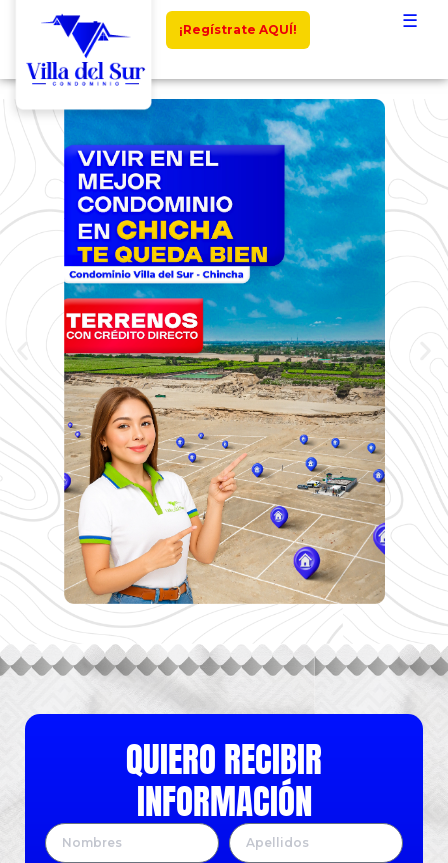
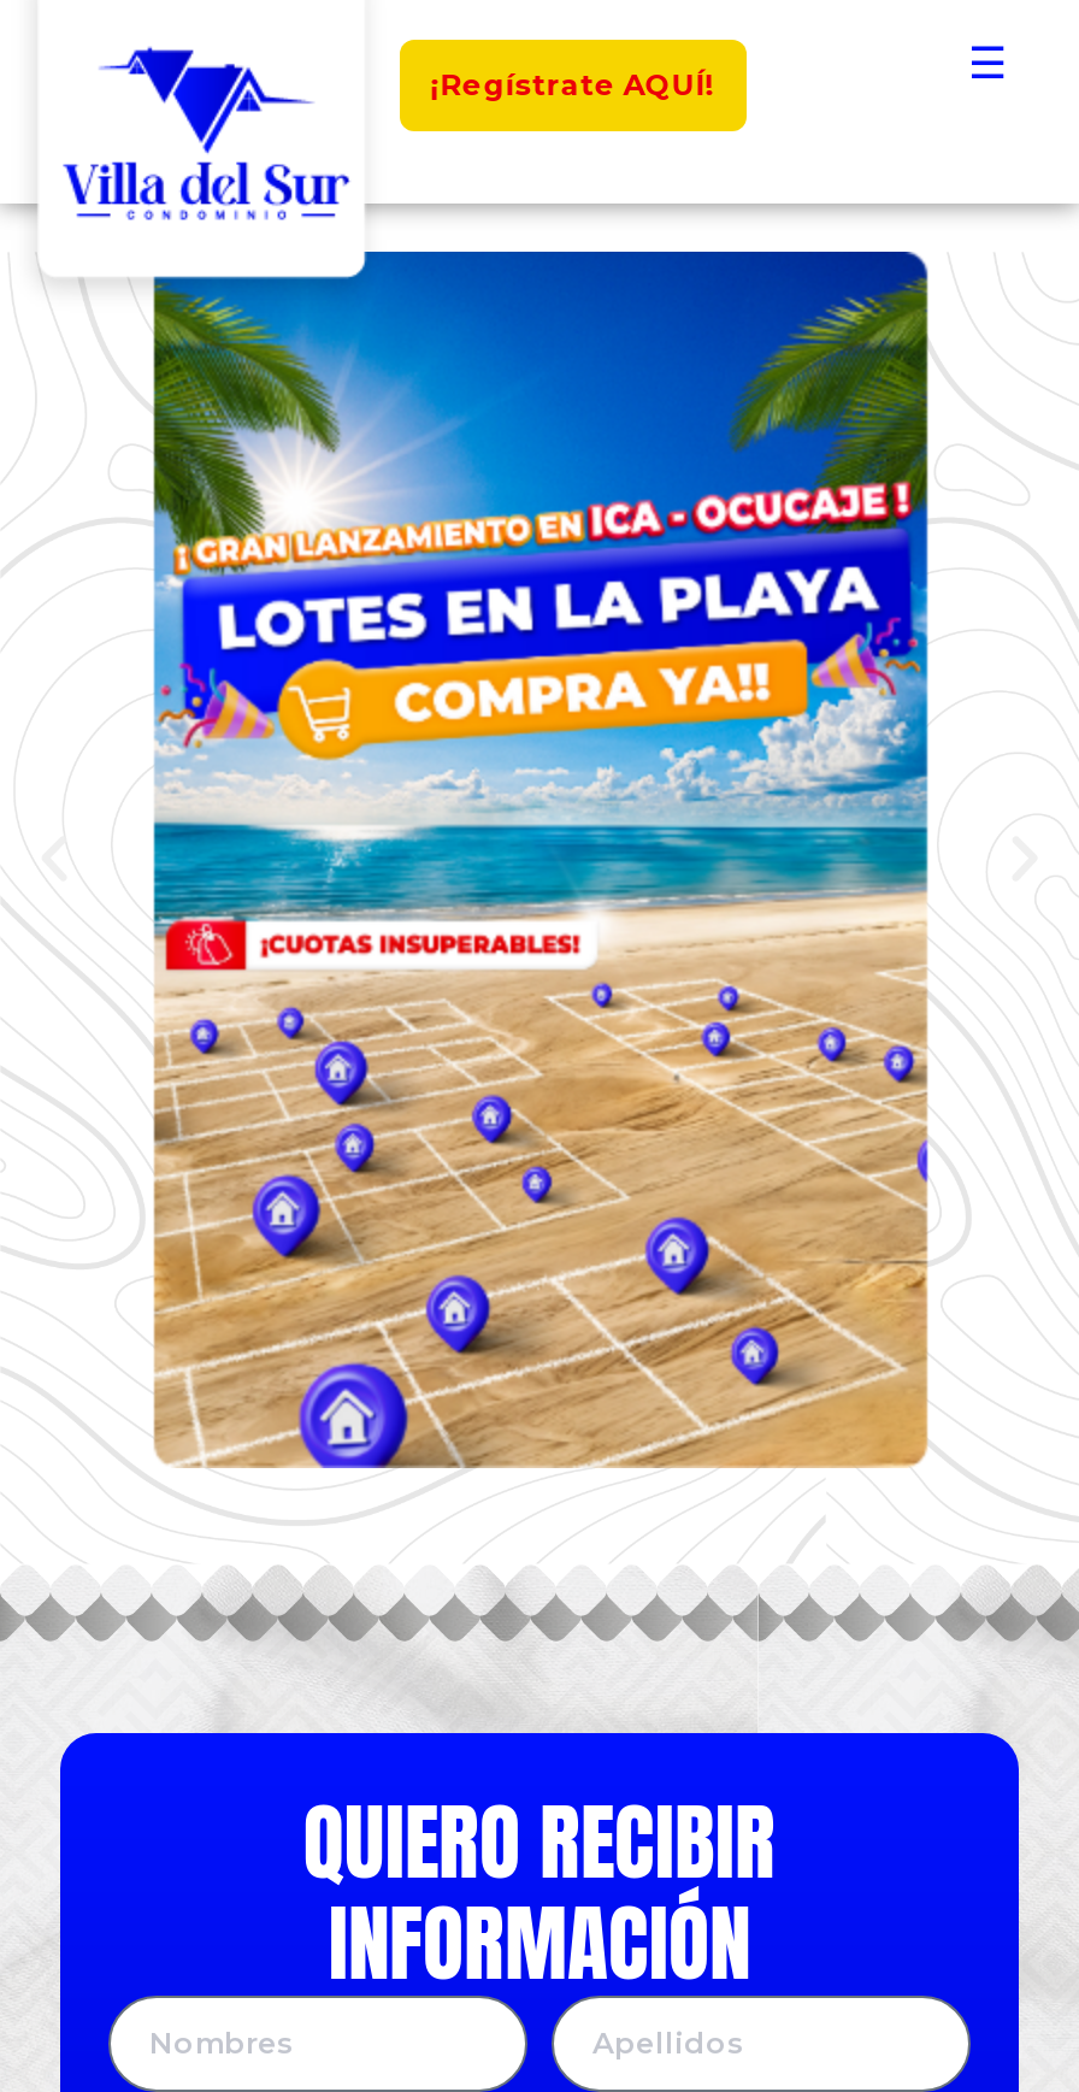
- [image]
+ [image]
